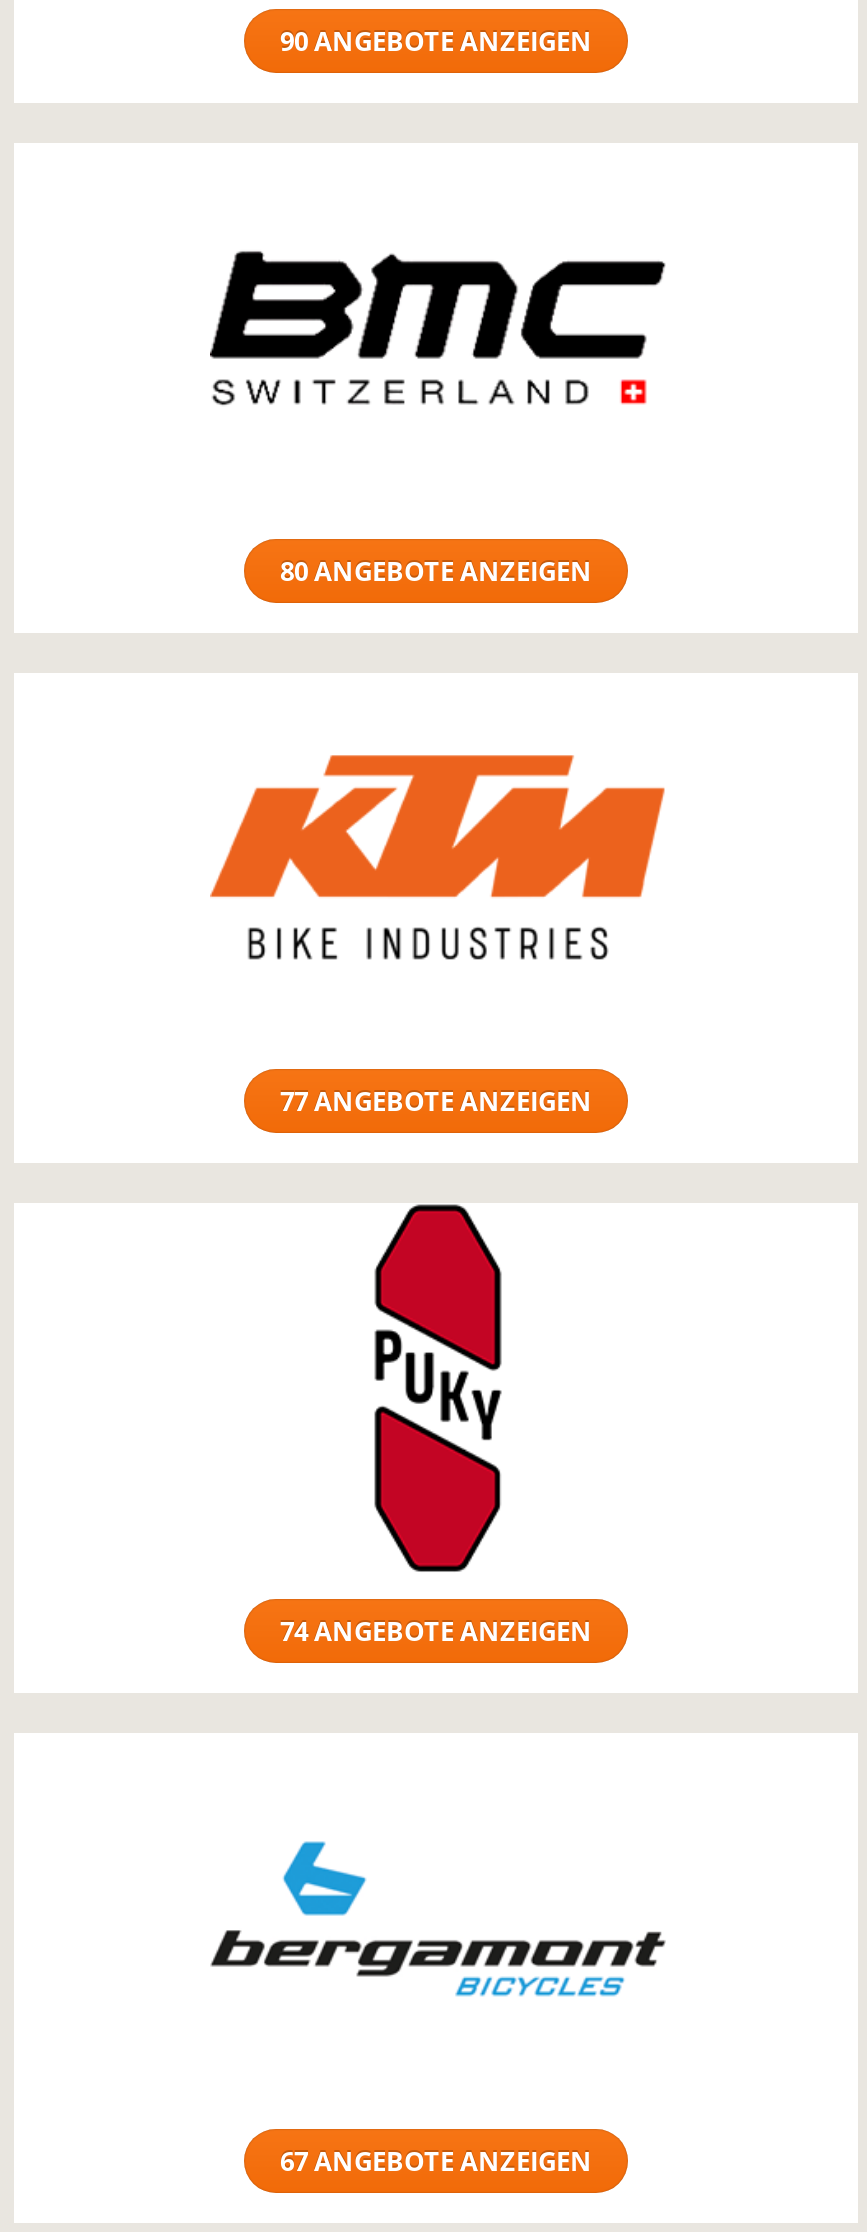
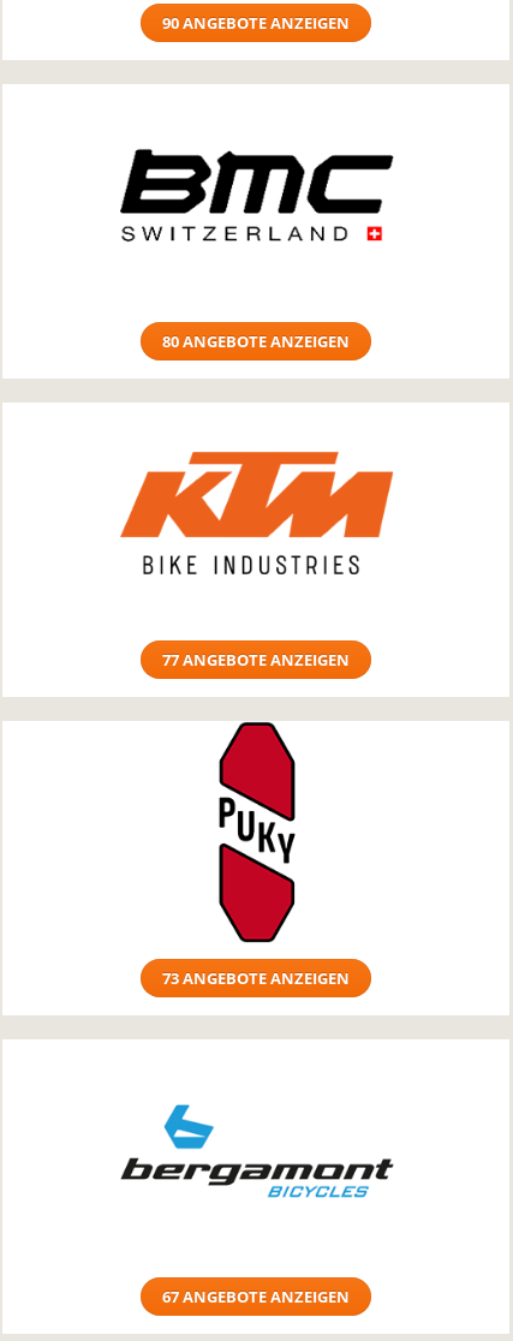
- 74 ANGEBOTE ANZEIGEN
+ 73 ANGEBOTE ANZEIGEN
